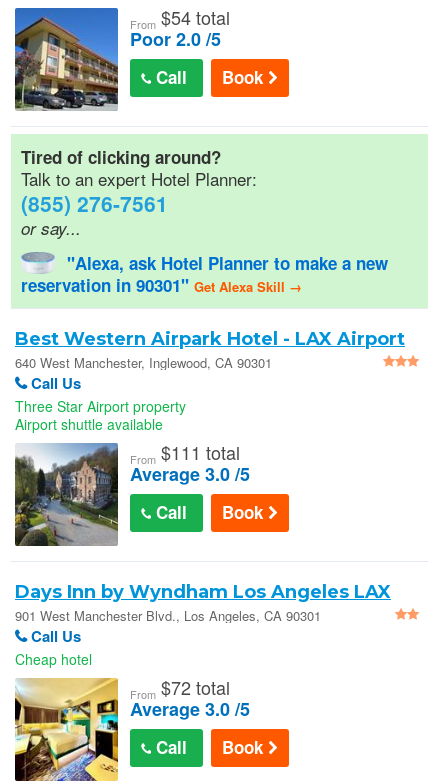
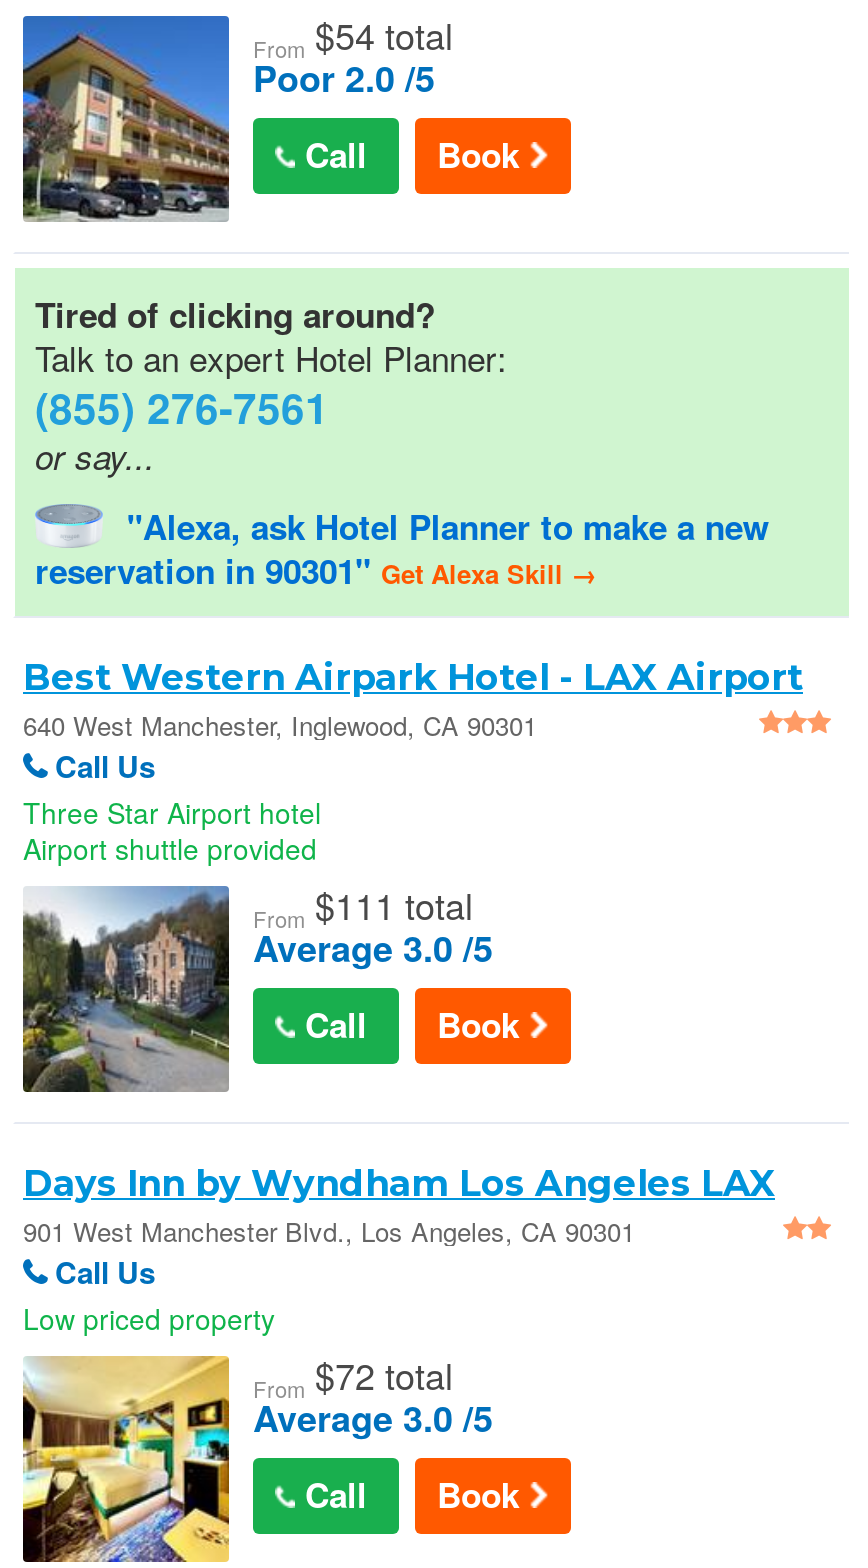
- Three Star Airport property
+ Three Star Airport hotel

- Airport shuttle available
+ Airport shuttle provided

- Cheap hotel
+ Low priced property
